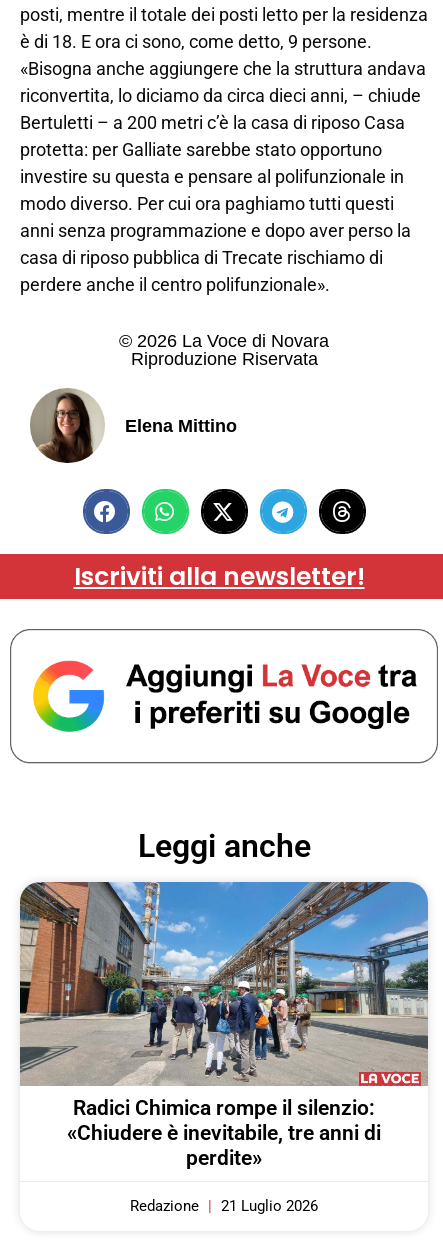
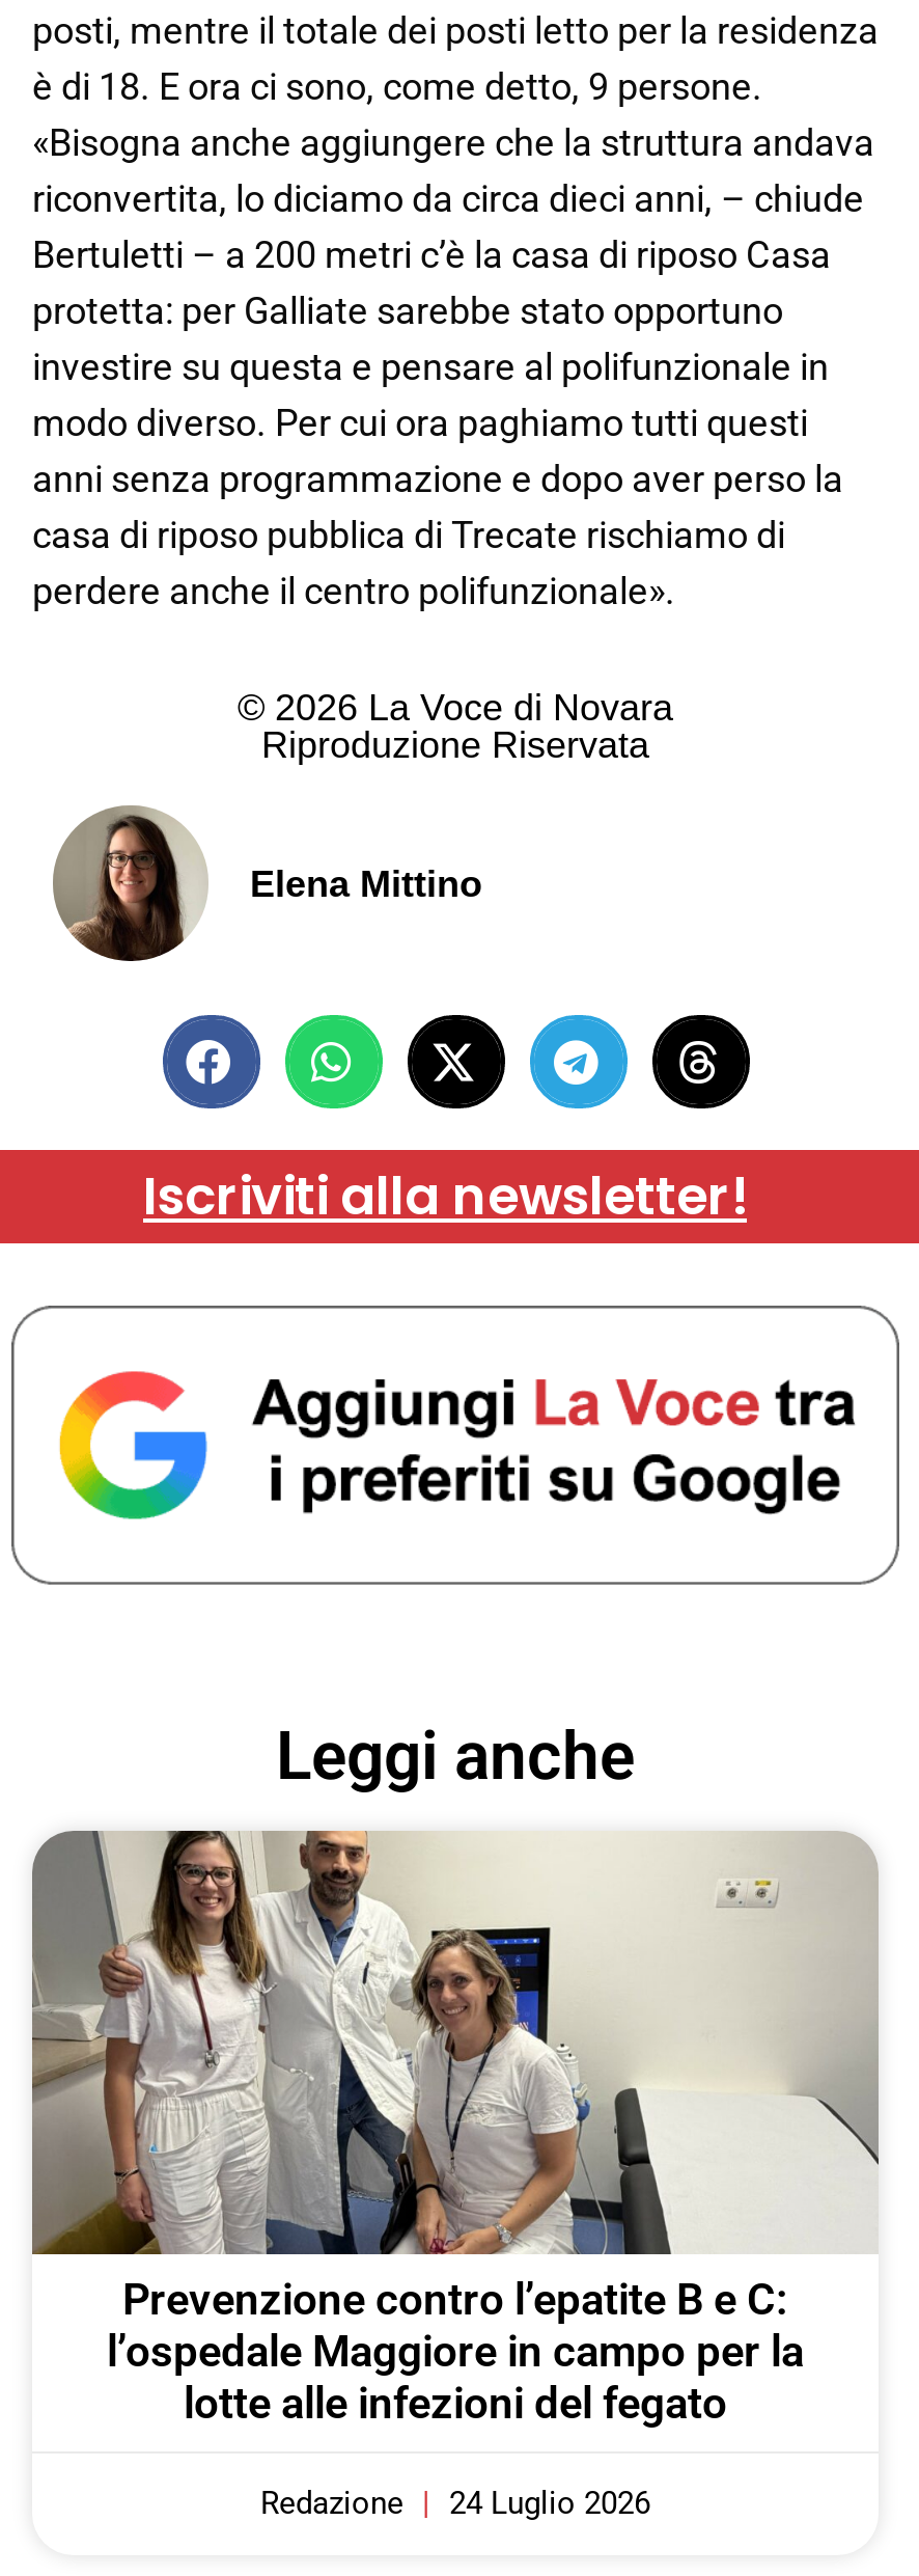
- [image]
- Radici Chimica rompe il silenzio:
- «Chiudere è inevitabile, tre anni di
- perdite»
+ [image]
+ Prevenzione contro l’epatite B e C:
+ l’ospedale Maggiore in campo per la
+ lotte alle infezioni del fegato

- Redazione 21 Luglio 2026
+ Redazione 24 Luglio 2026
